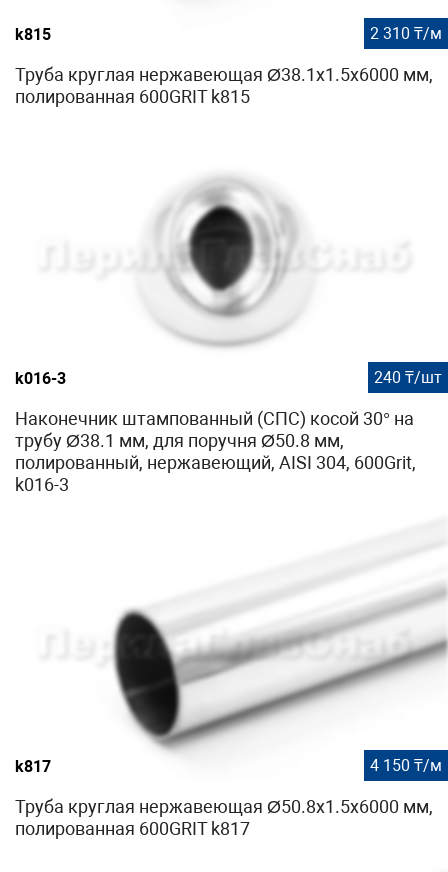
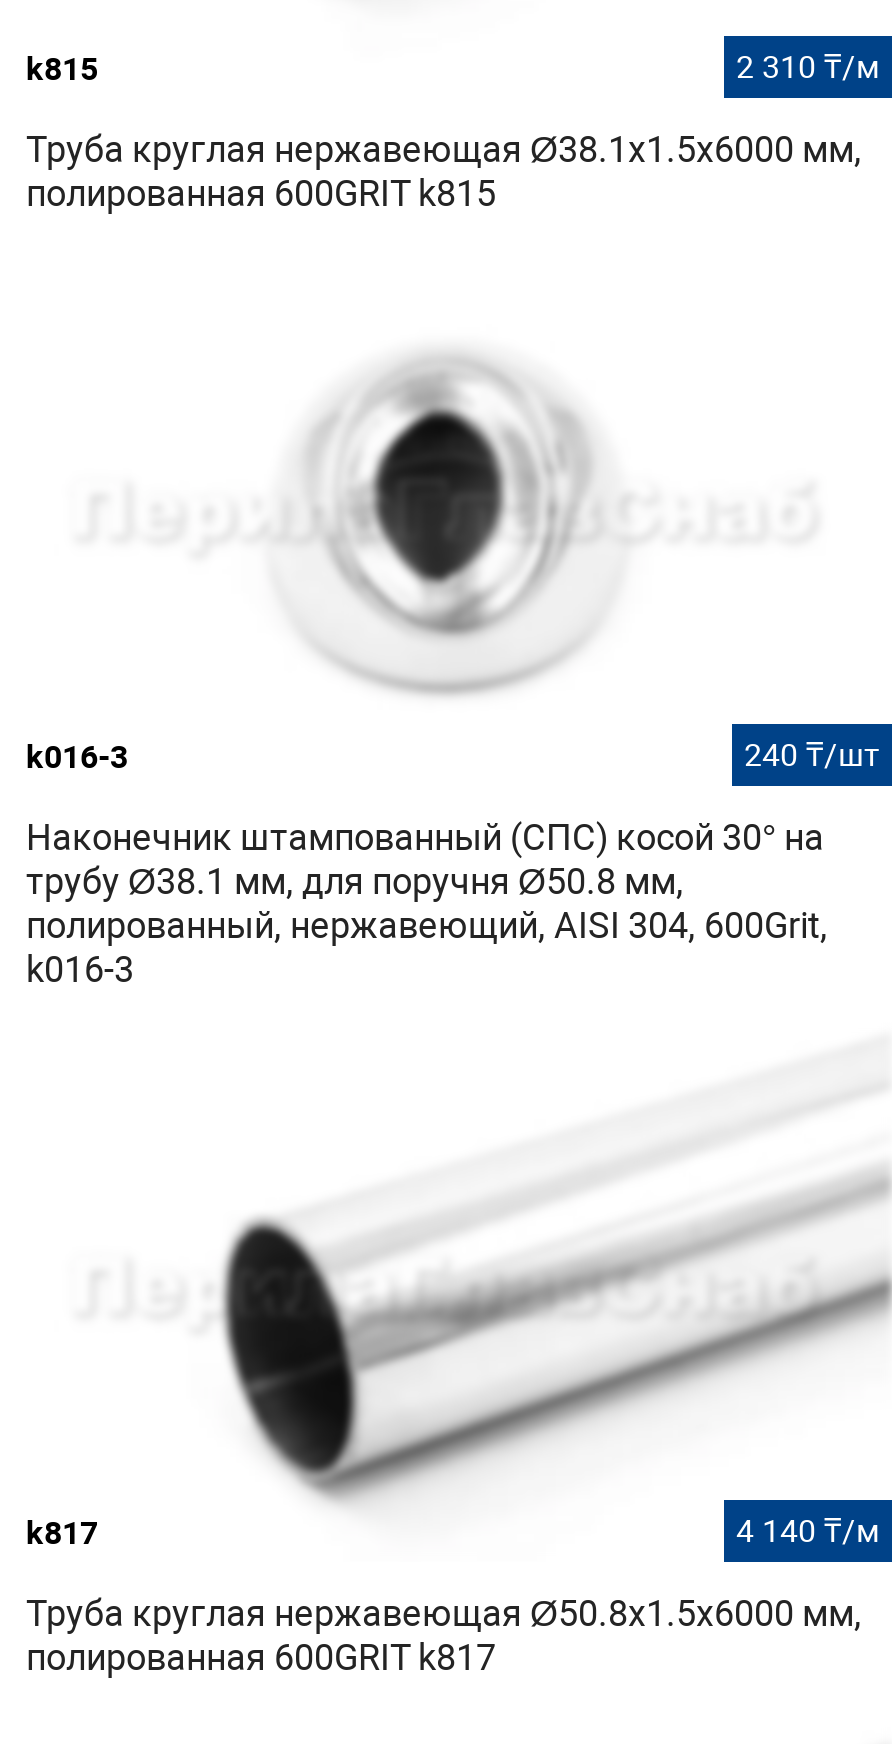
- 4 150 ₸/м
+ 4 140 ₸/м
